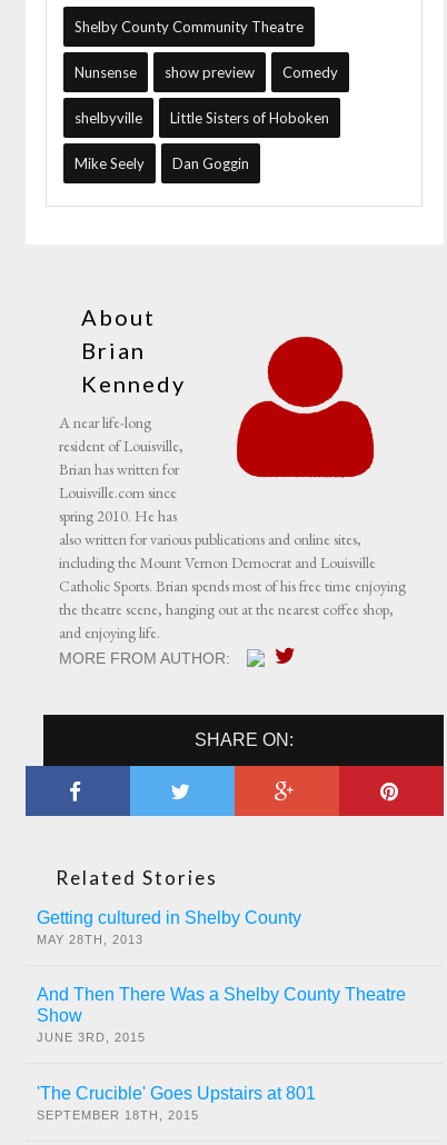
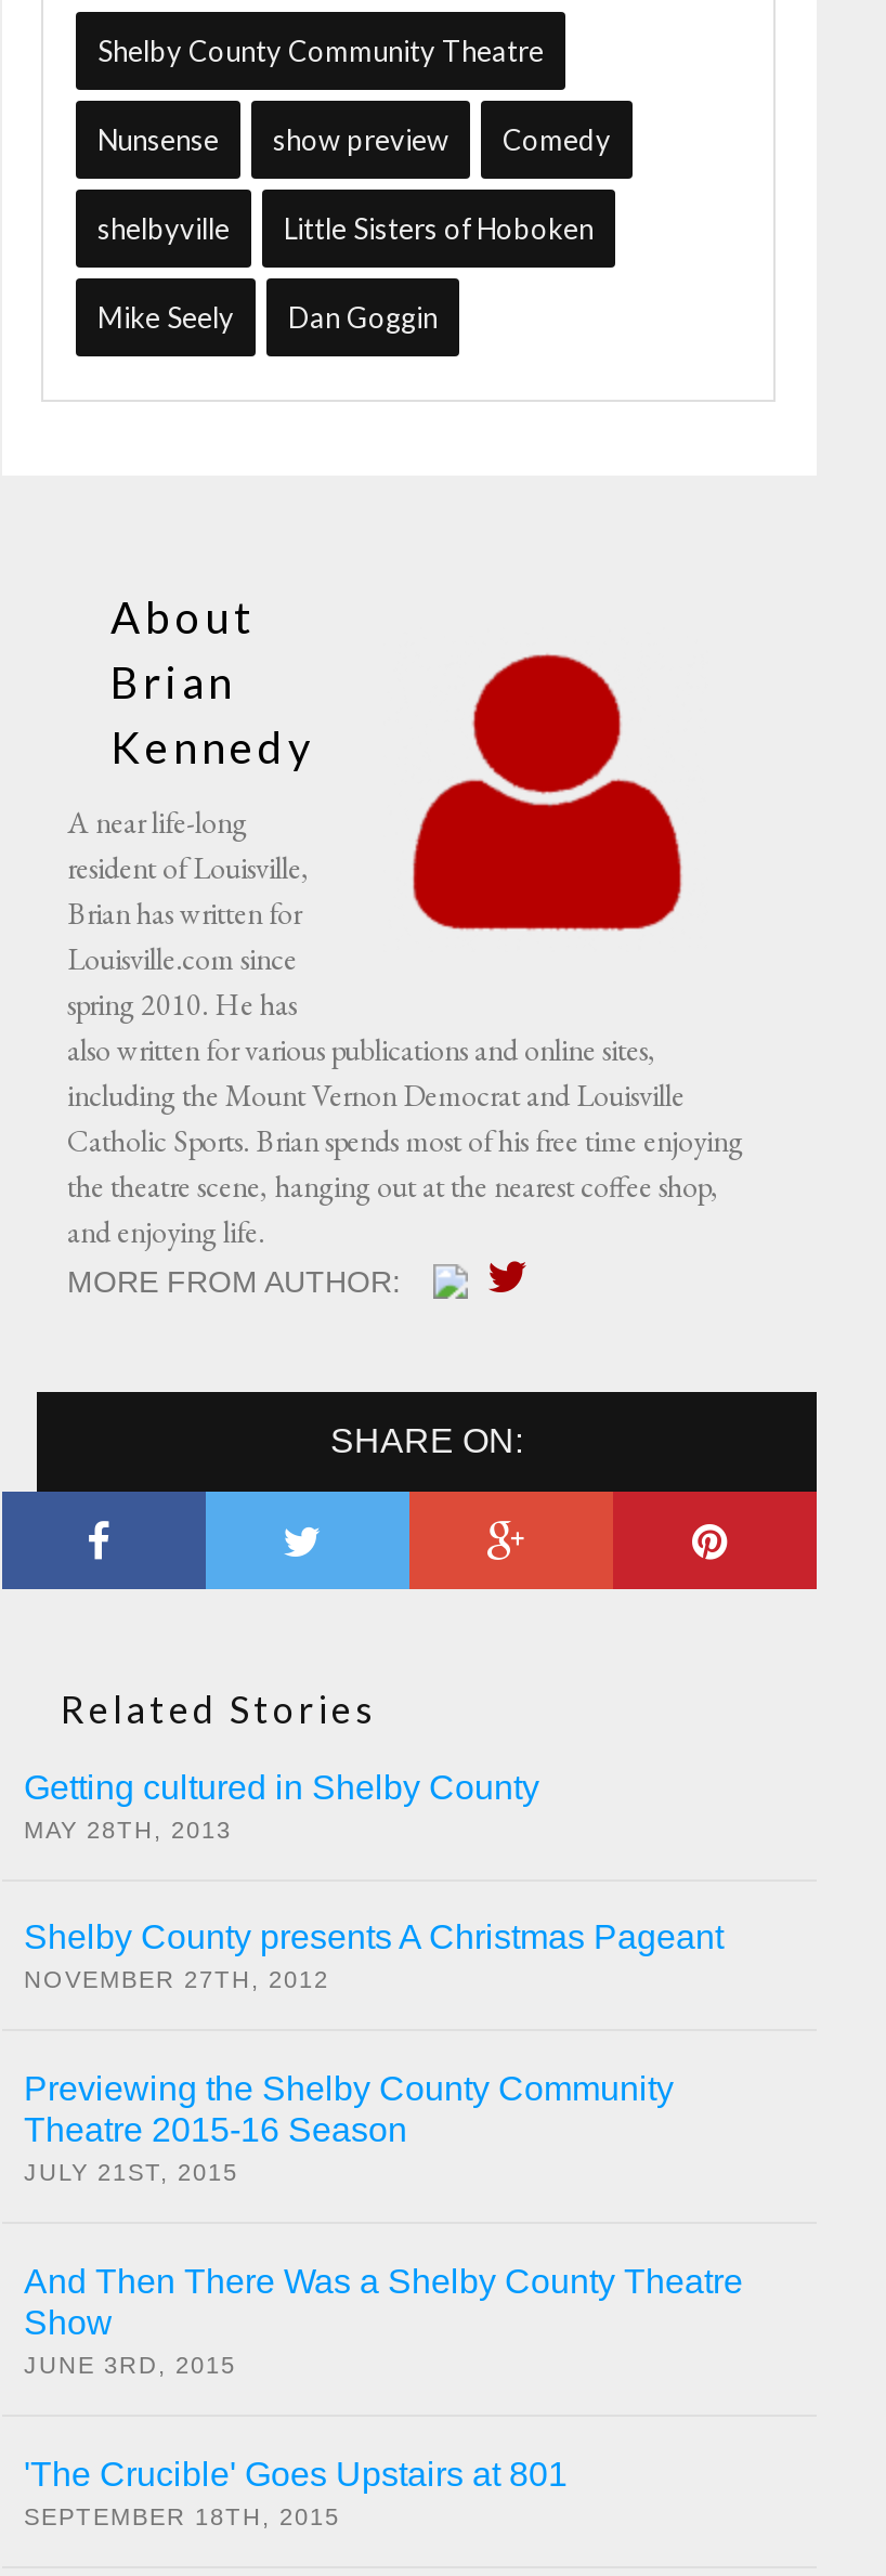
+ Shelby County presents A Christmas Pageant
+ NOVEMBER 27TH, 2012
+ Previewing the Shelby County Community
+ Theatre 2015-16 Season
+ JULY 21ST, 2015
